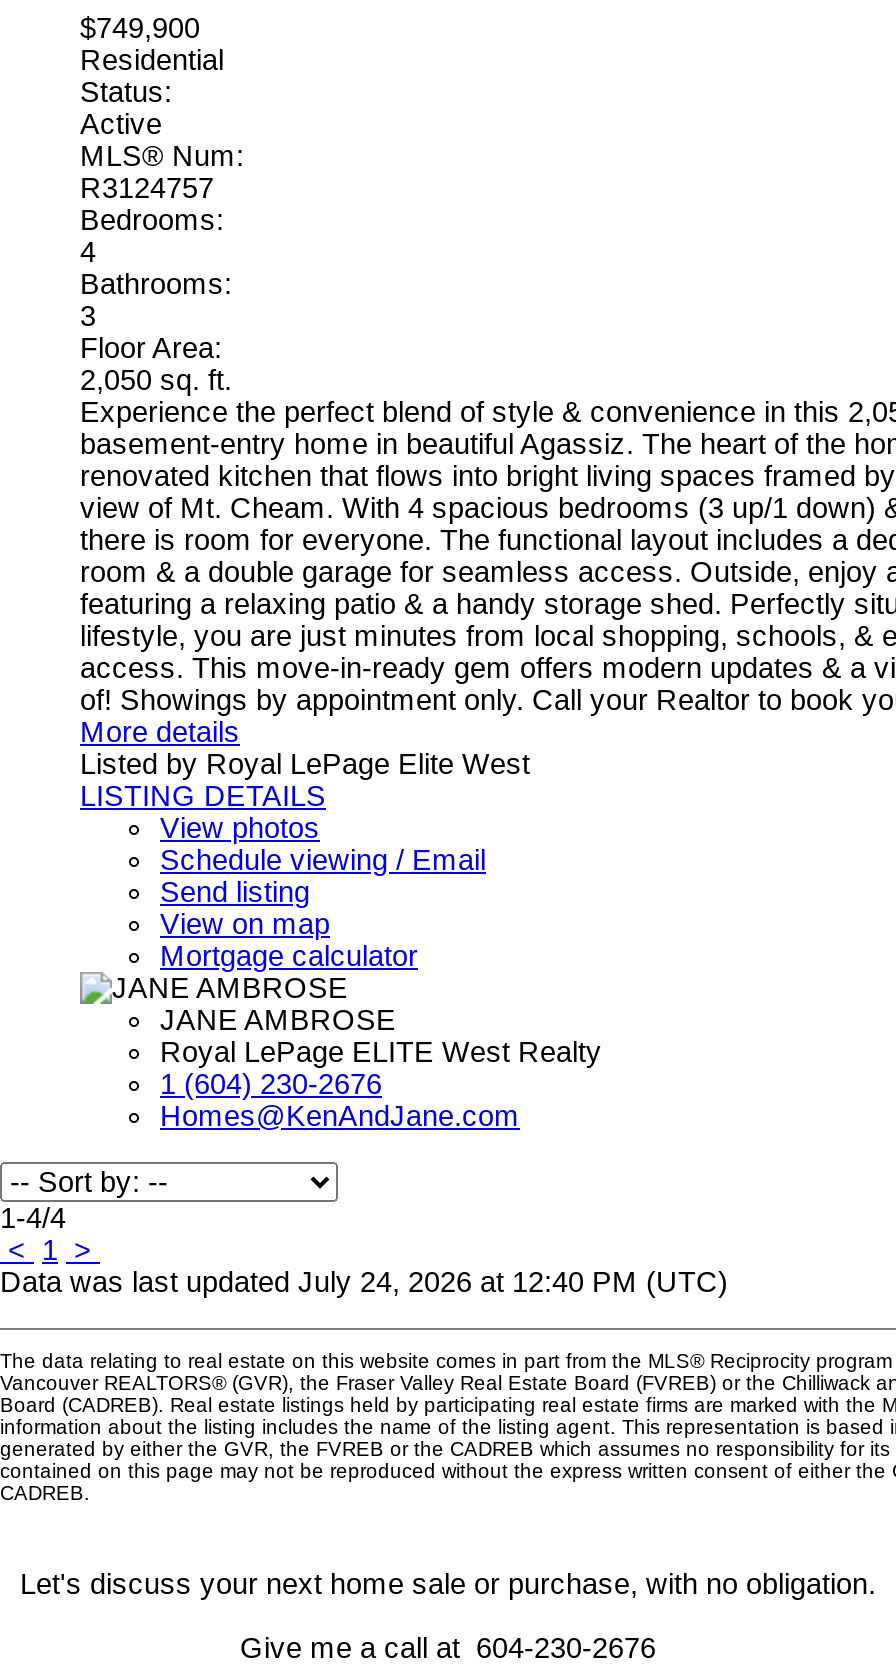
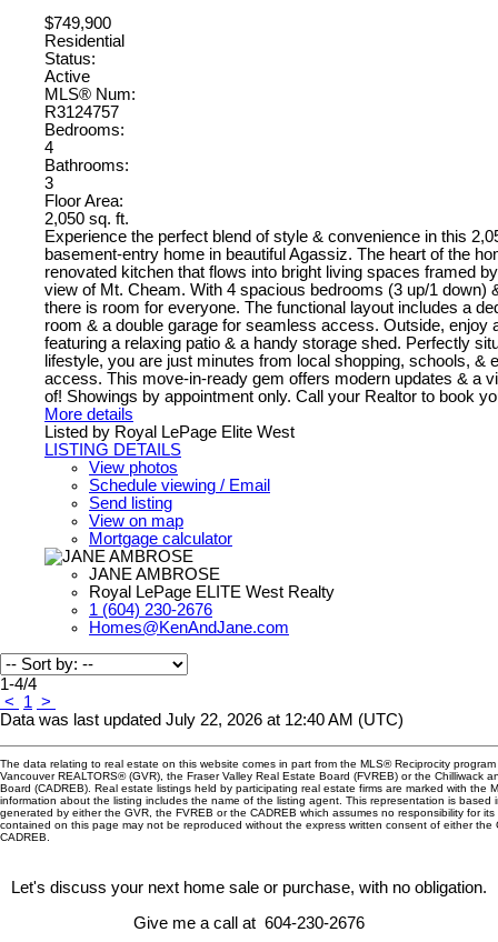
- Data was last updated July 24, 2026 at 12:40 PM (UTC)
+ Data was last updated July 22, 2026 at 12:40 AM (UTC)
